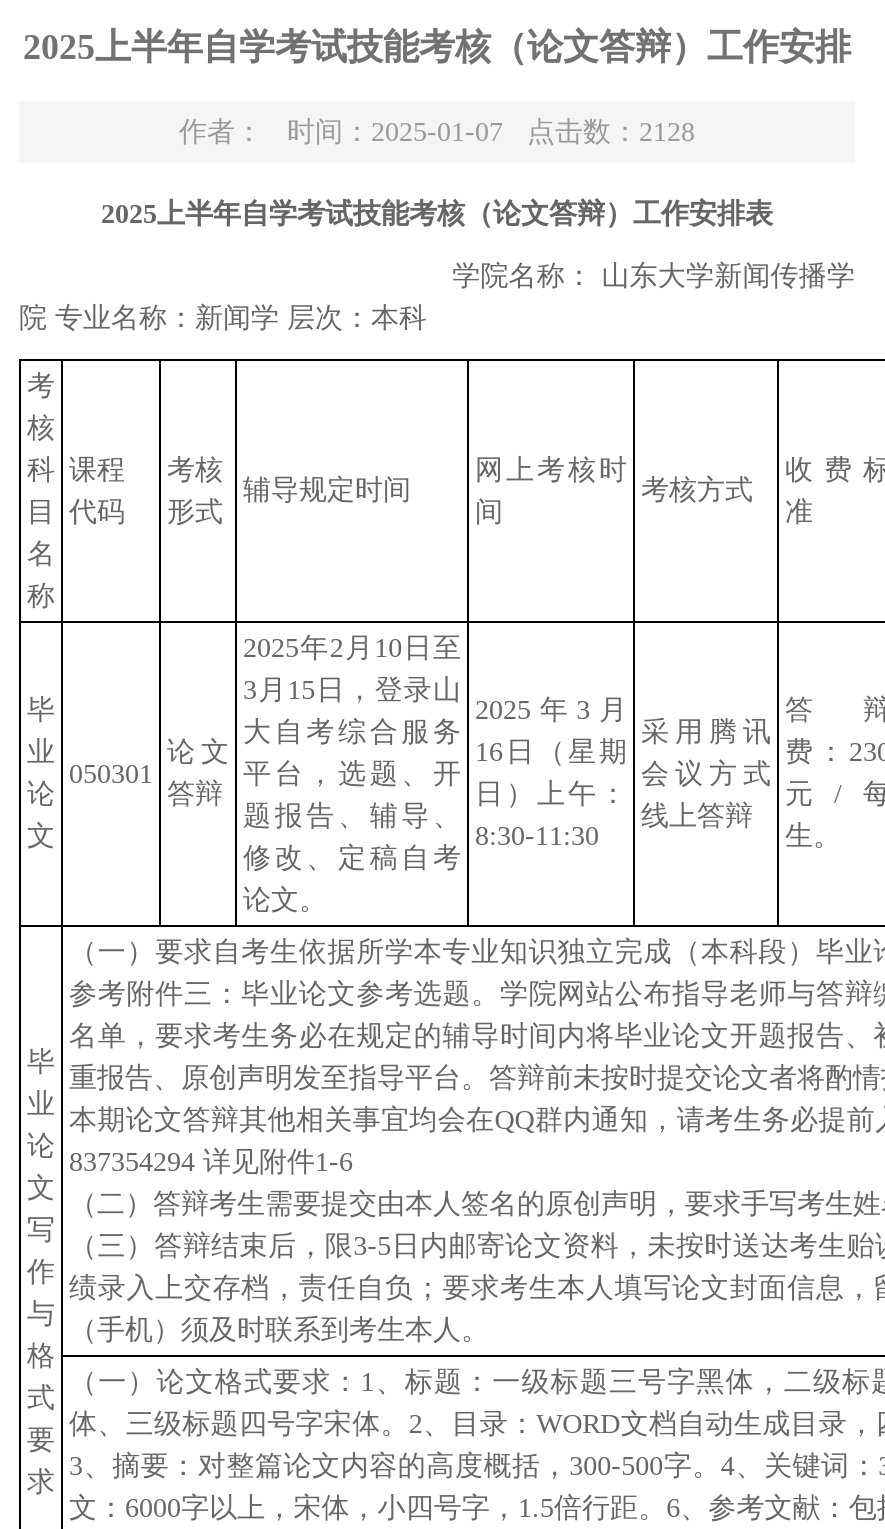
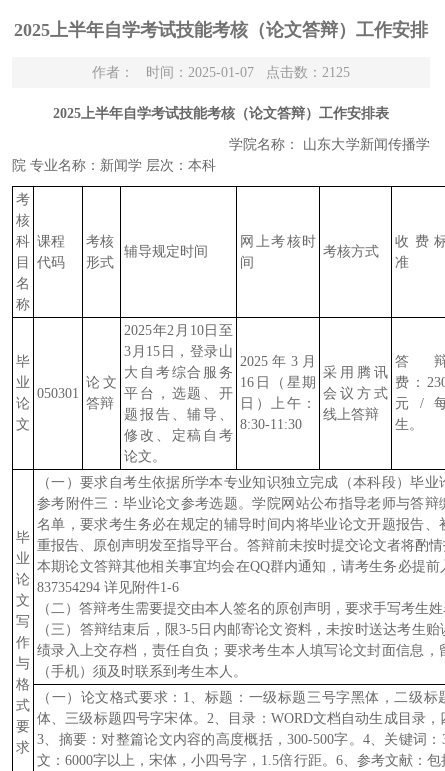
- 作者： 时间：2025-01-07 点击数：2128
+ 作者： 时间：2025-01-07 点击数：2125
